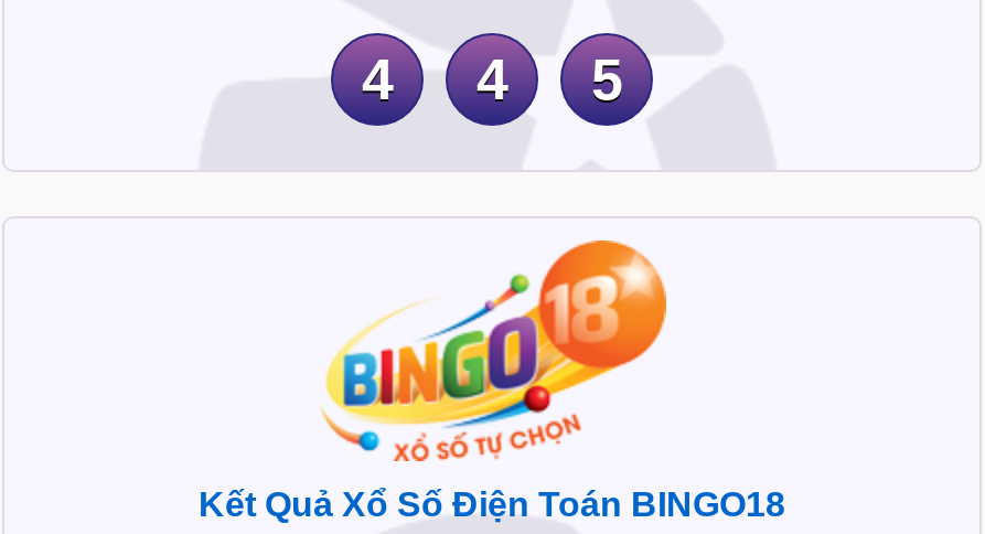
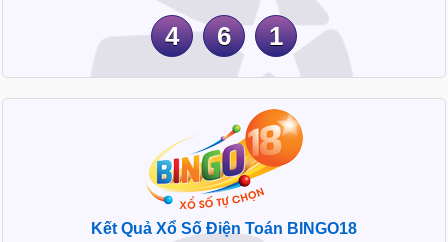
- 4
+ 6

- 5
+ 1
